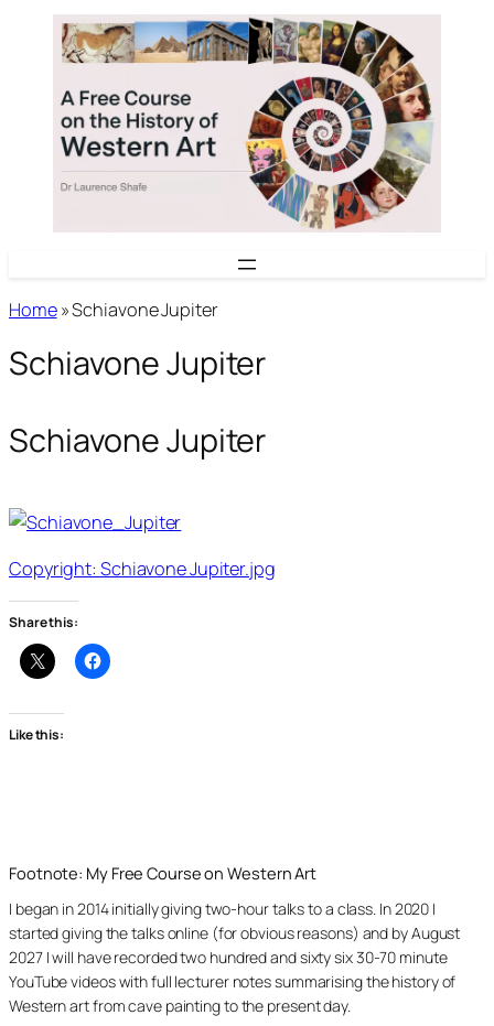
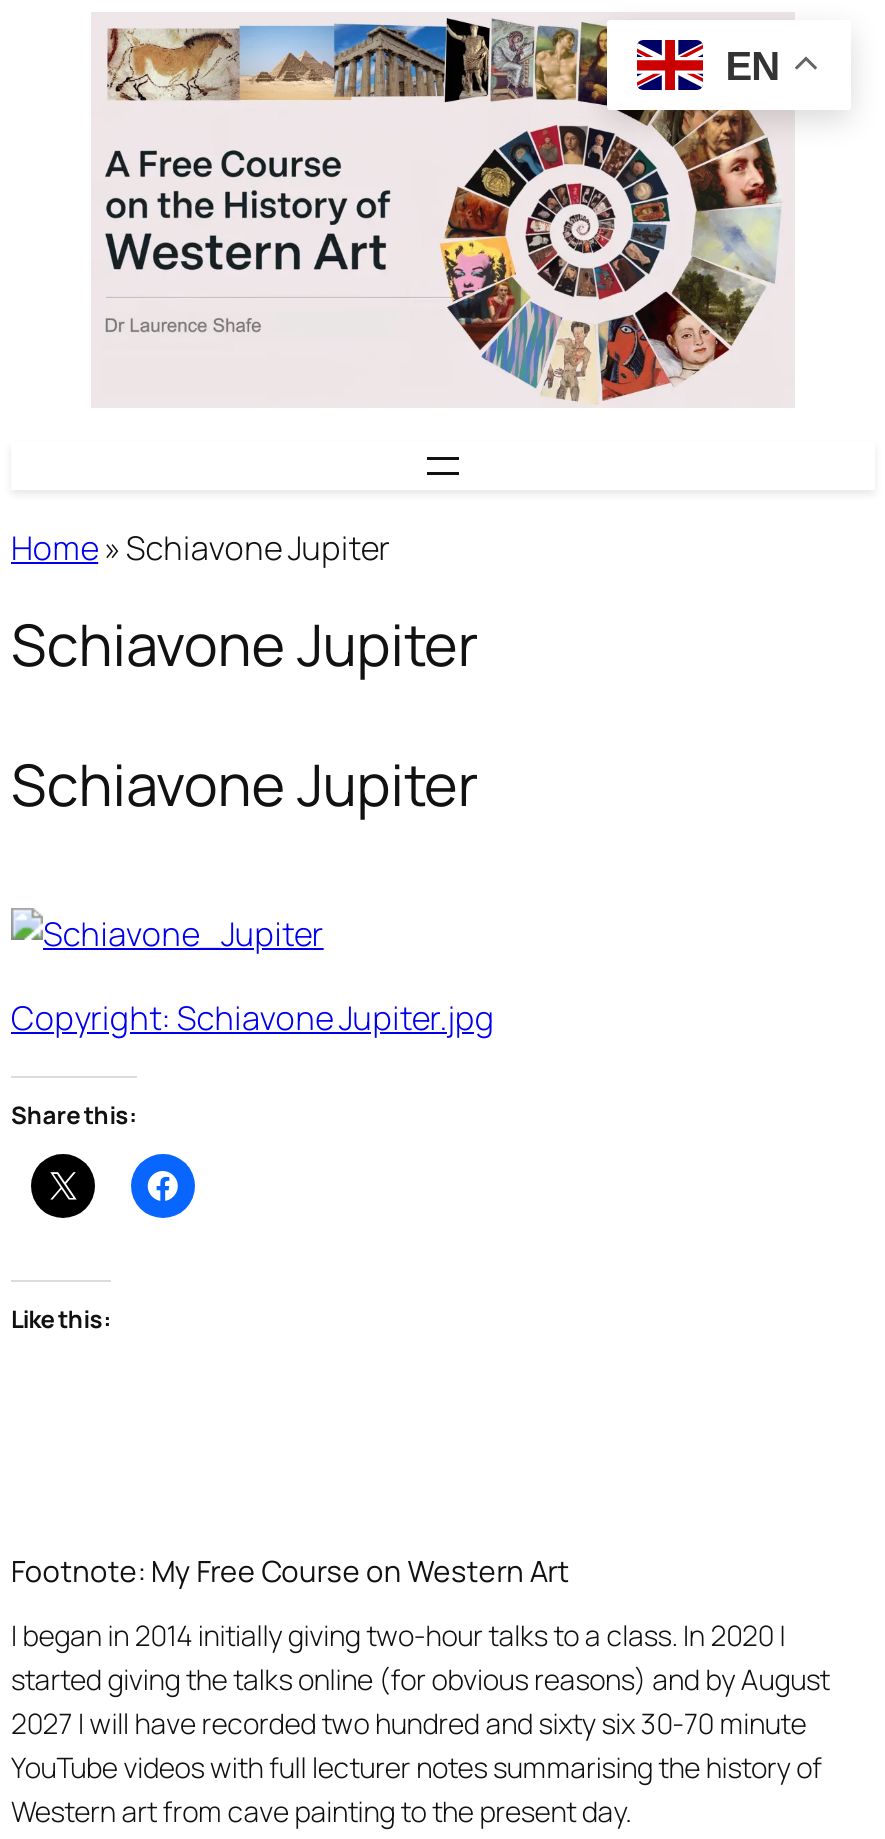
- [image]
+ [image]

+ EN
